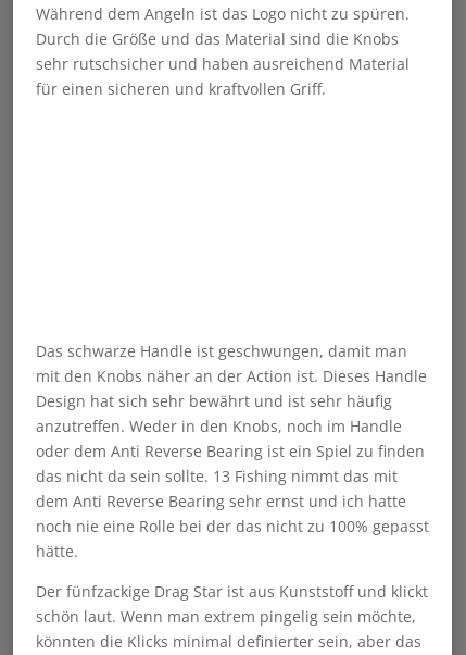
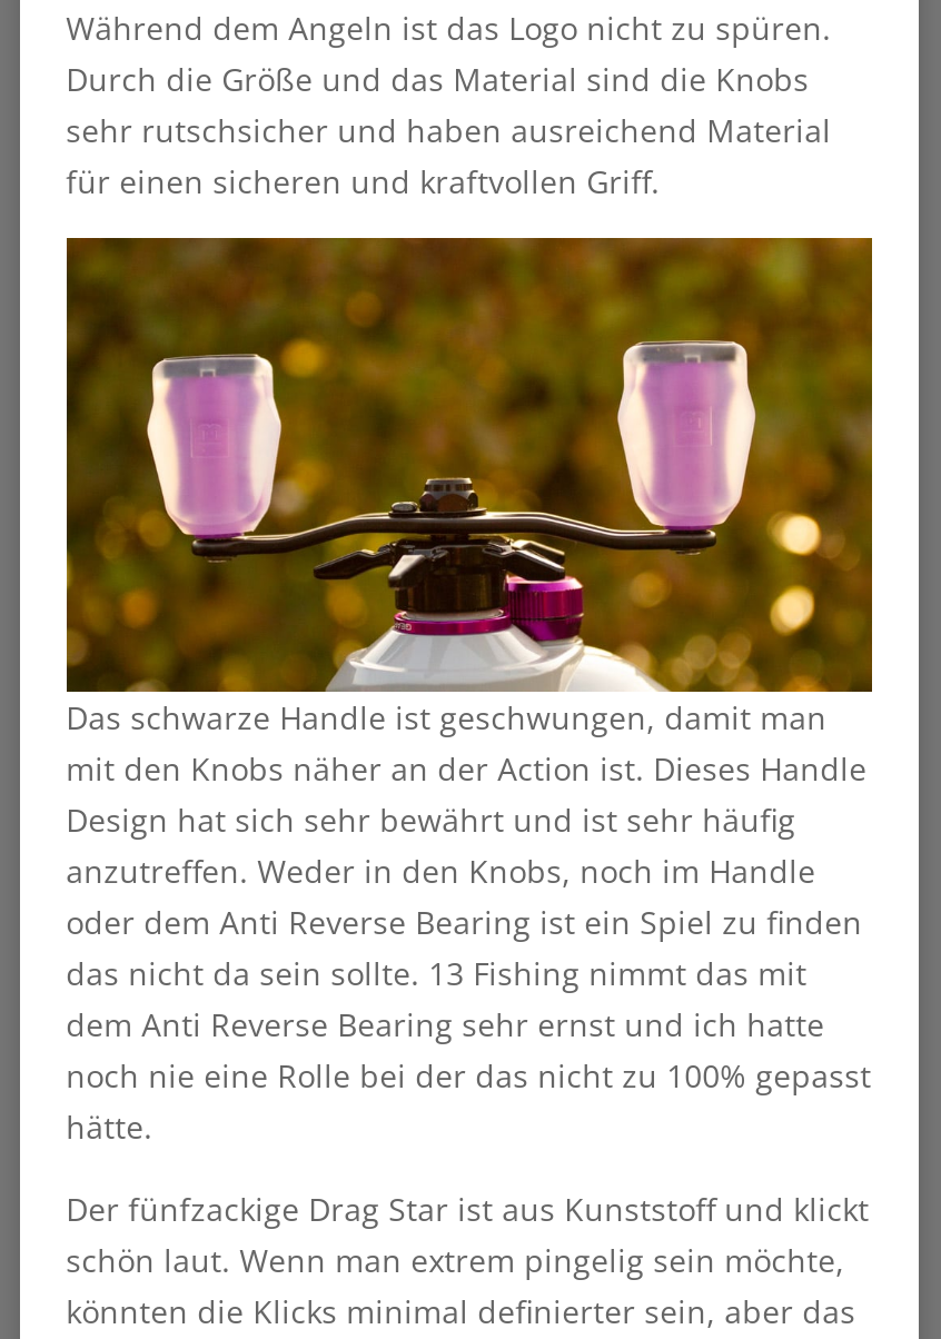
+ [image]
